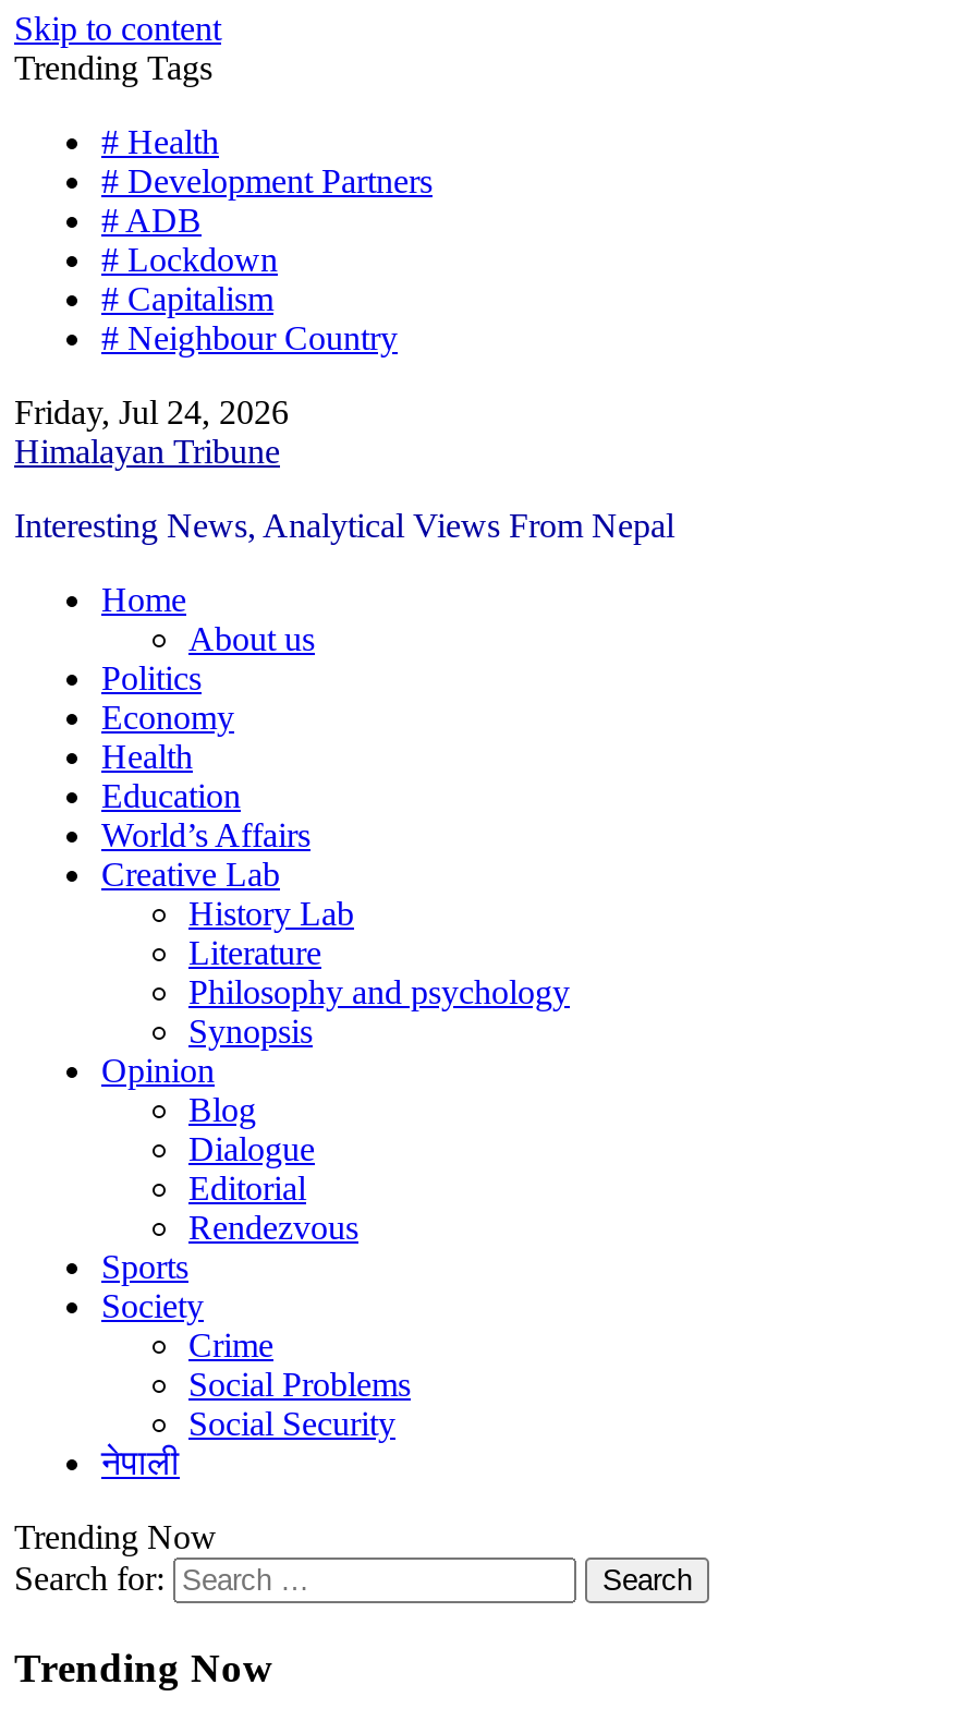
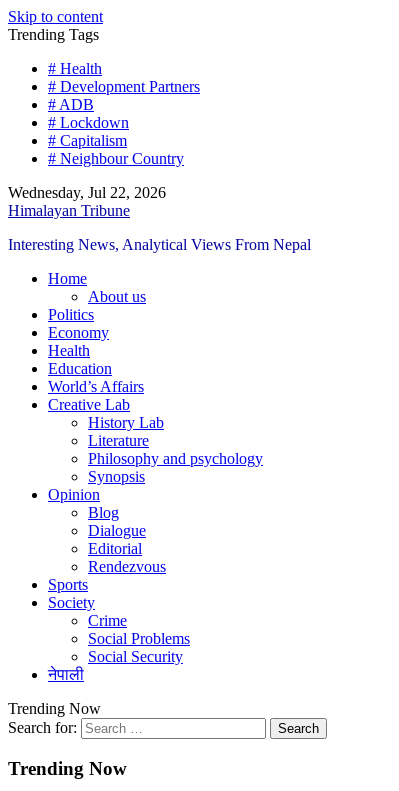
- Friday, Jul 24, 2026
+ Wednesday, Jul 22, 2026
